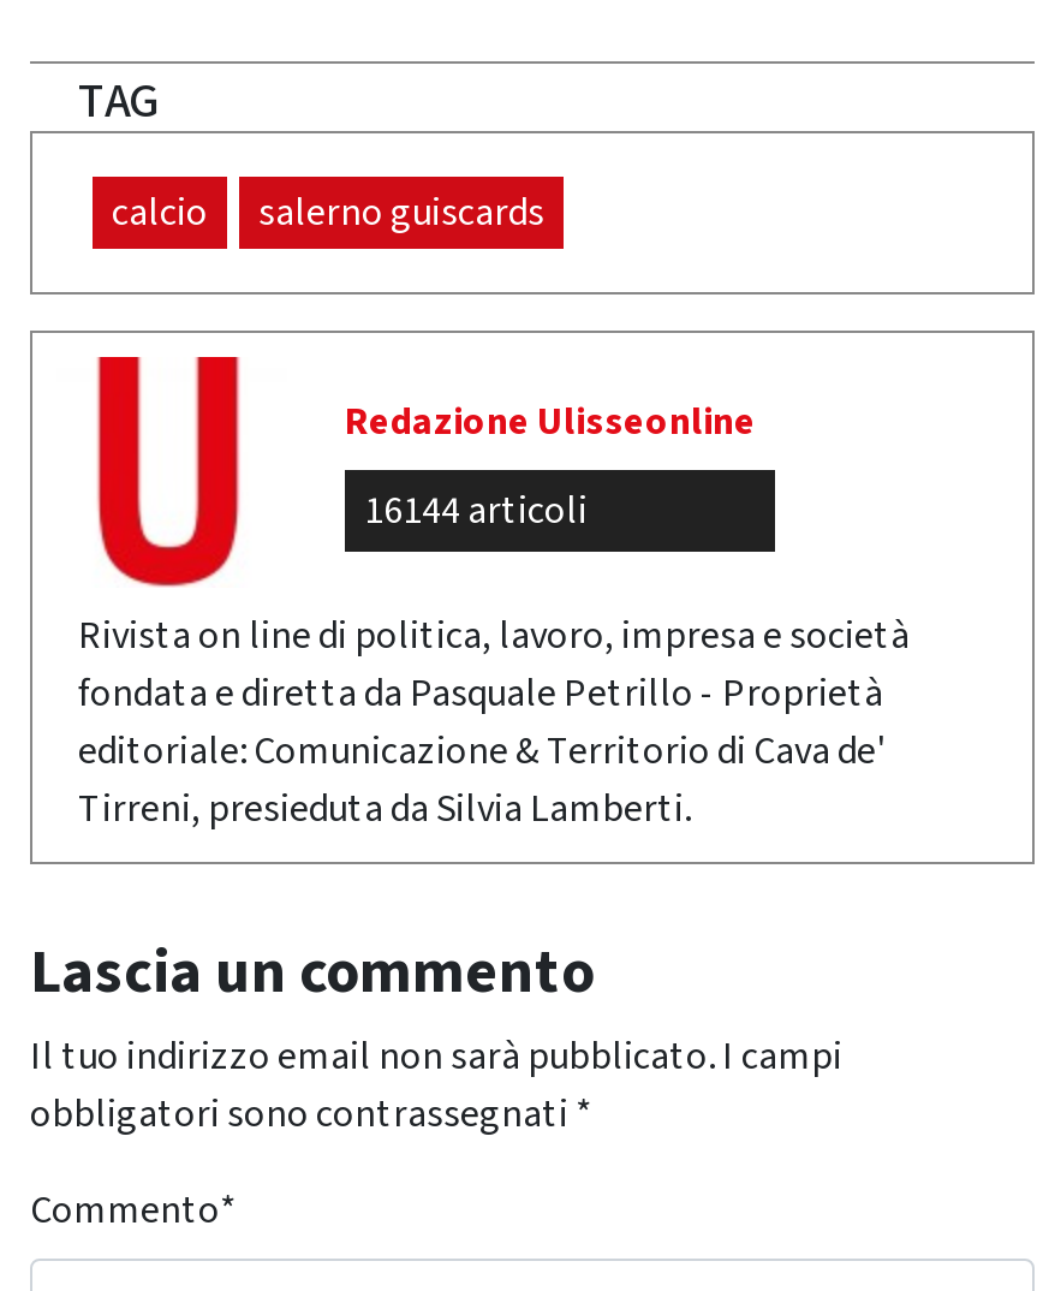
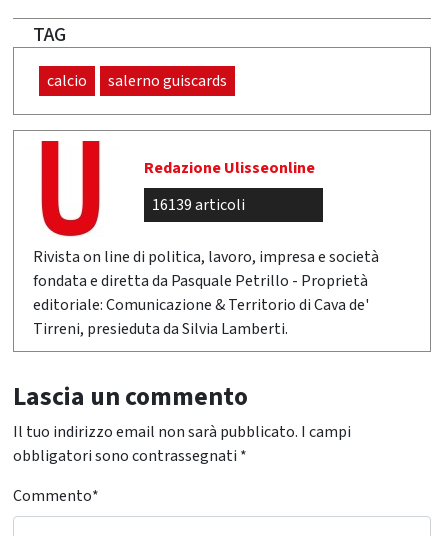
- 16144 articoli
+ 16139 articoli
